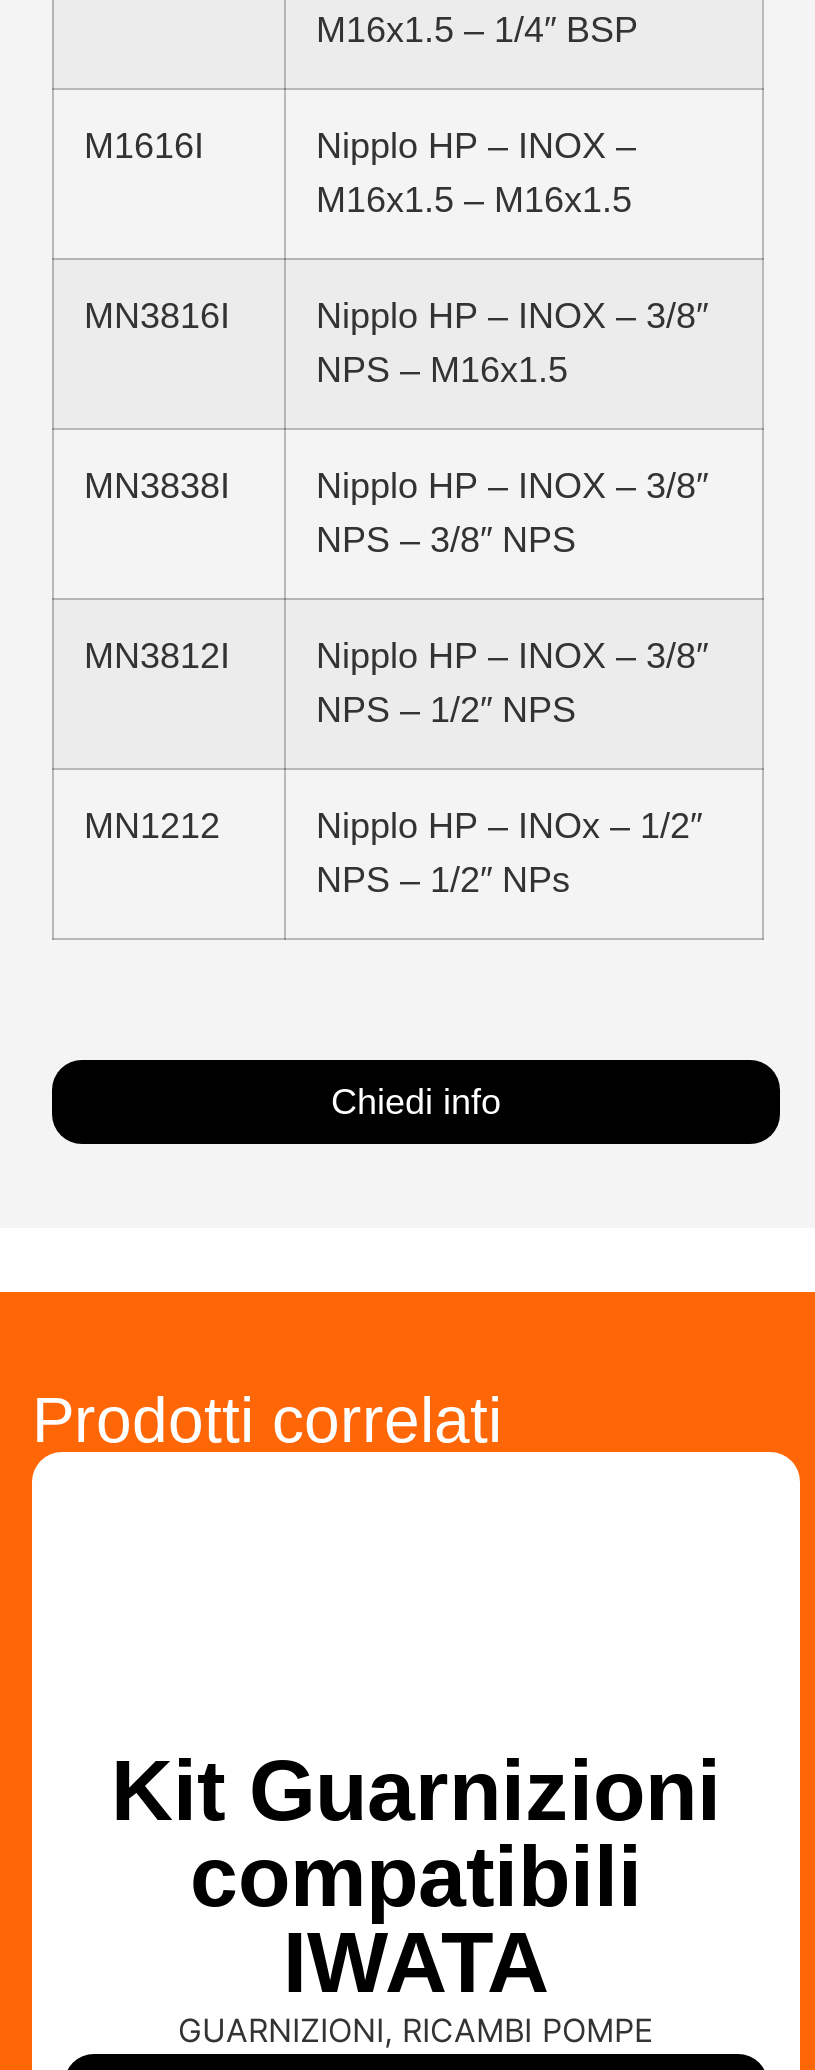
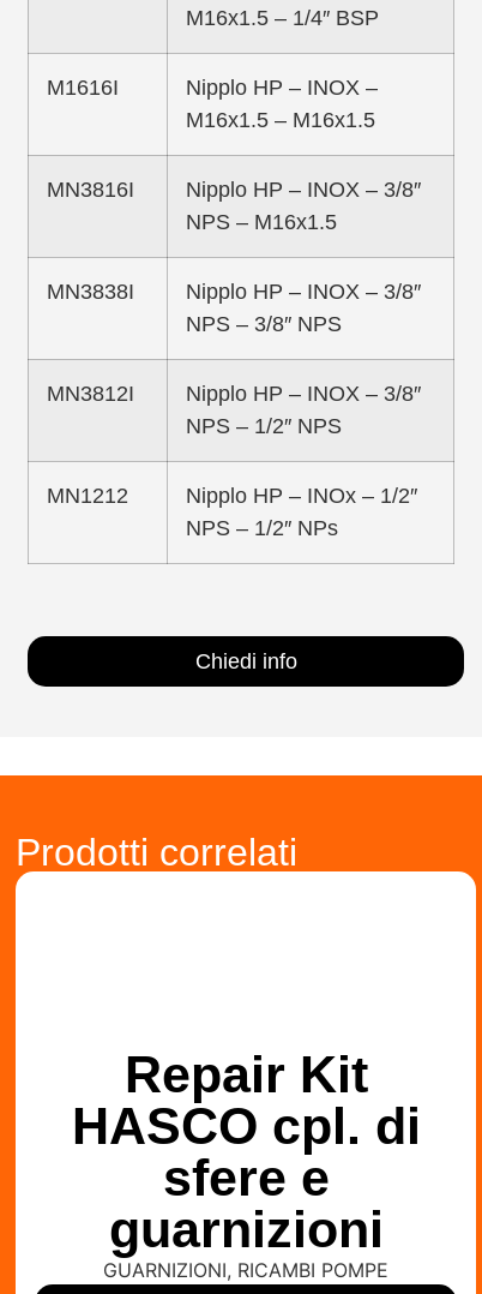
- Kit Guarnizioni
- compatibili
- IWATA
+ Repair Kit
+ HASCO cpl. di
+ sfere e
+ guarnizioni
